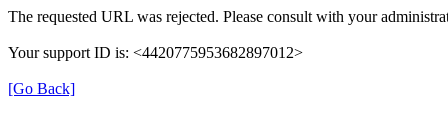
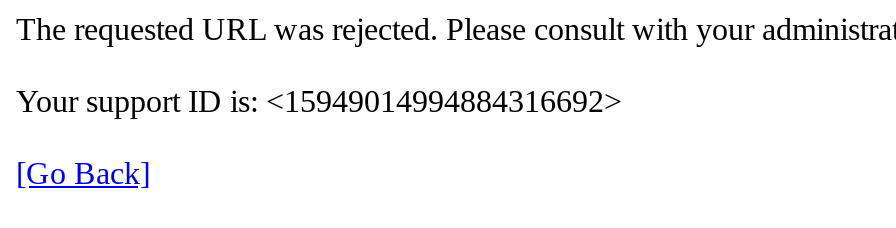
- Your support ID is: <4420775953682897012>
+ Your support ID is: <15949014994884316692>
